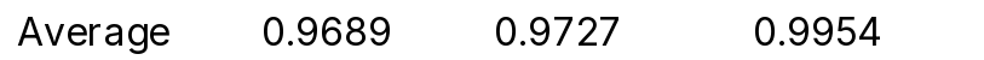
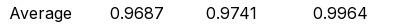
- Average 0.9689
+ Average 0.9687

- 0.9727
+ 0.9741

- 0.9954
+ 0.9964
